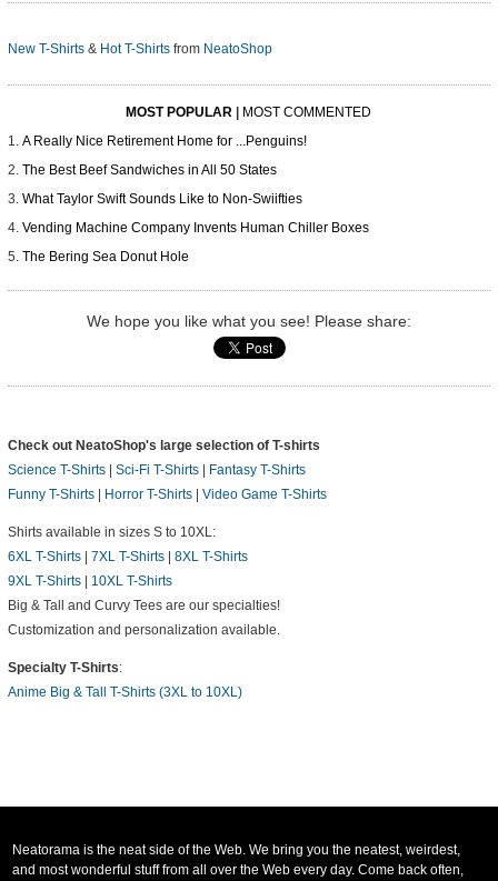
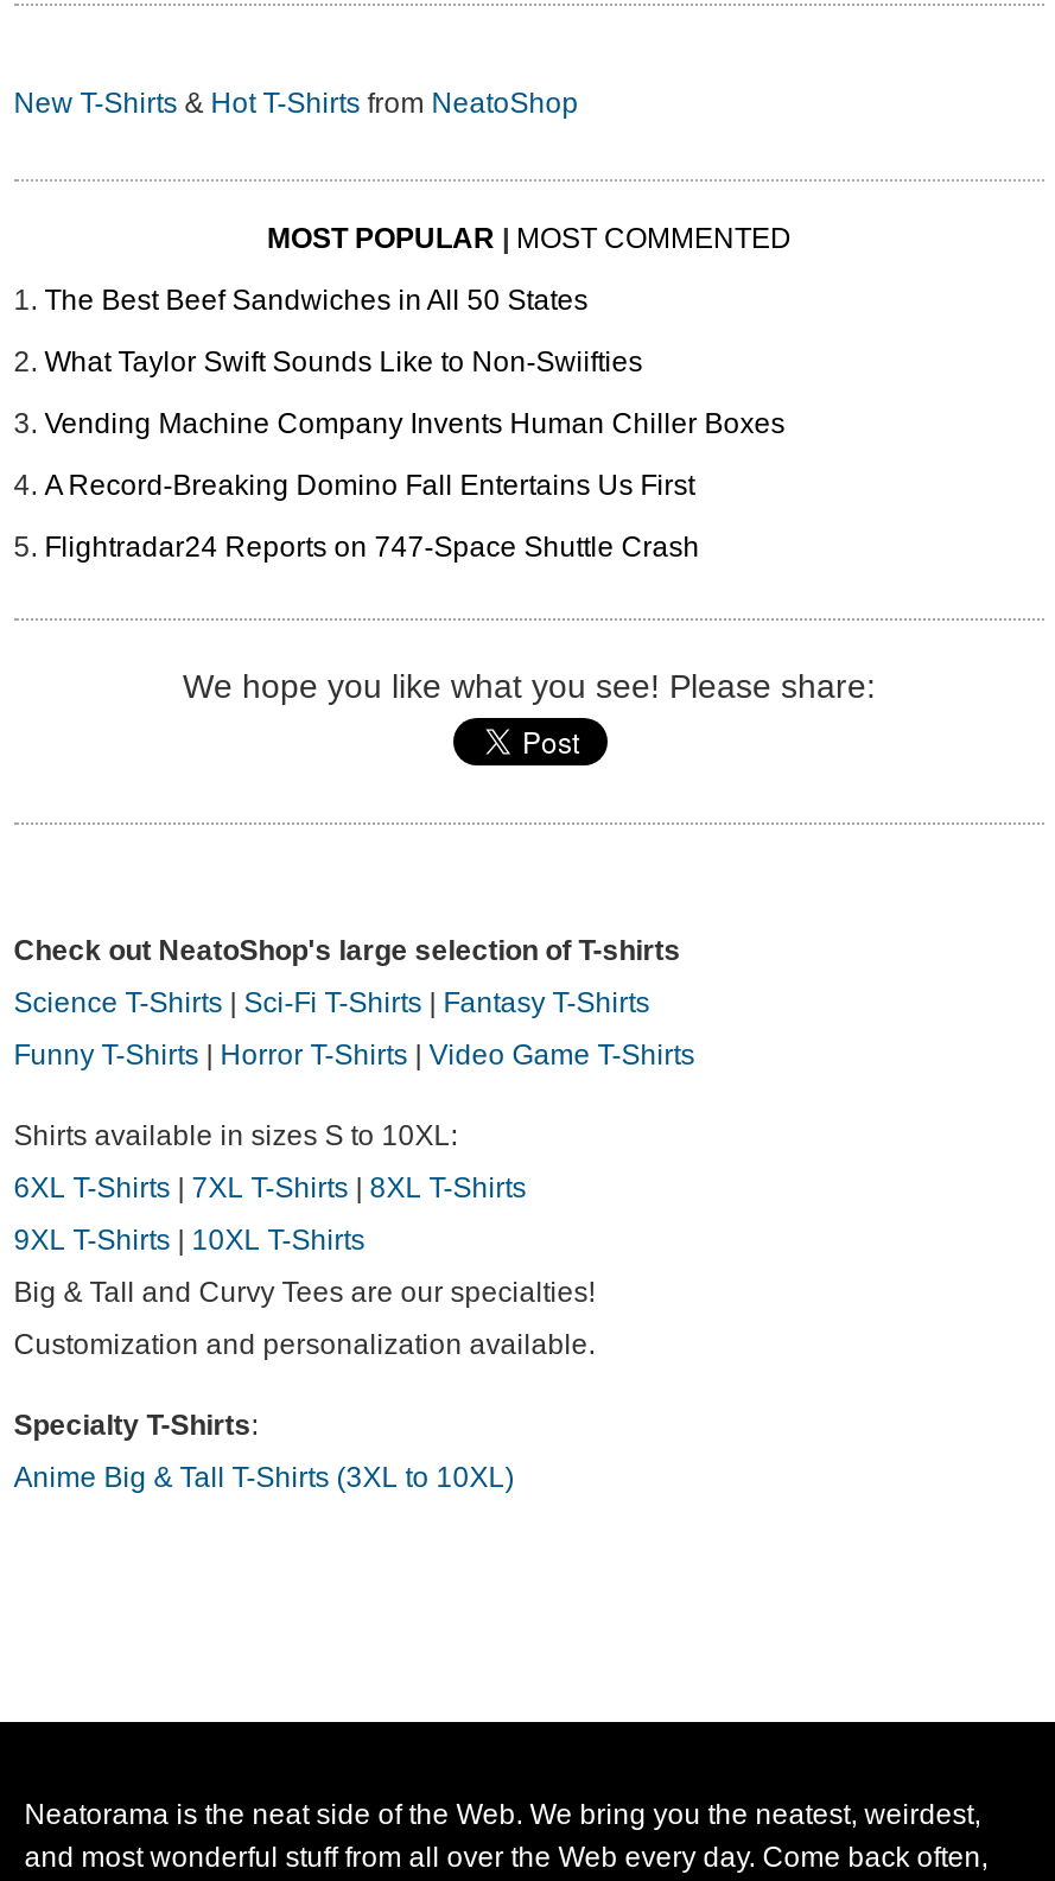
- A Really Nice Retirement Home for ...Penguins!

moved up: The Best Beef Sandwiches in All 50 States | What Taylor Swift Sounds Like to Non-Swiifties | Vending Machine Company Invents Human Chiller Boxes

- The Bering Sea Donut Hole
+ A Record-Breaking Domino Fall Entertains Us First
+ Flightradar24 Reports on 747-Space Shuttle Crash
